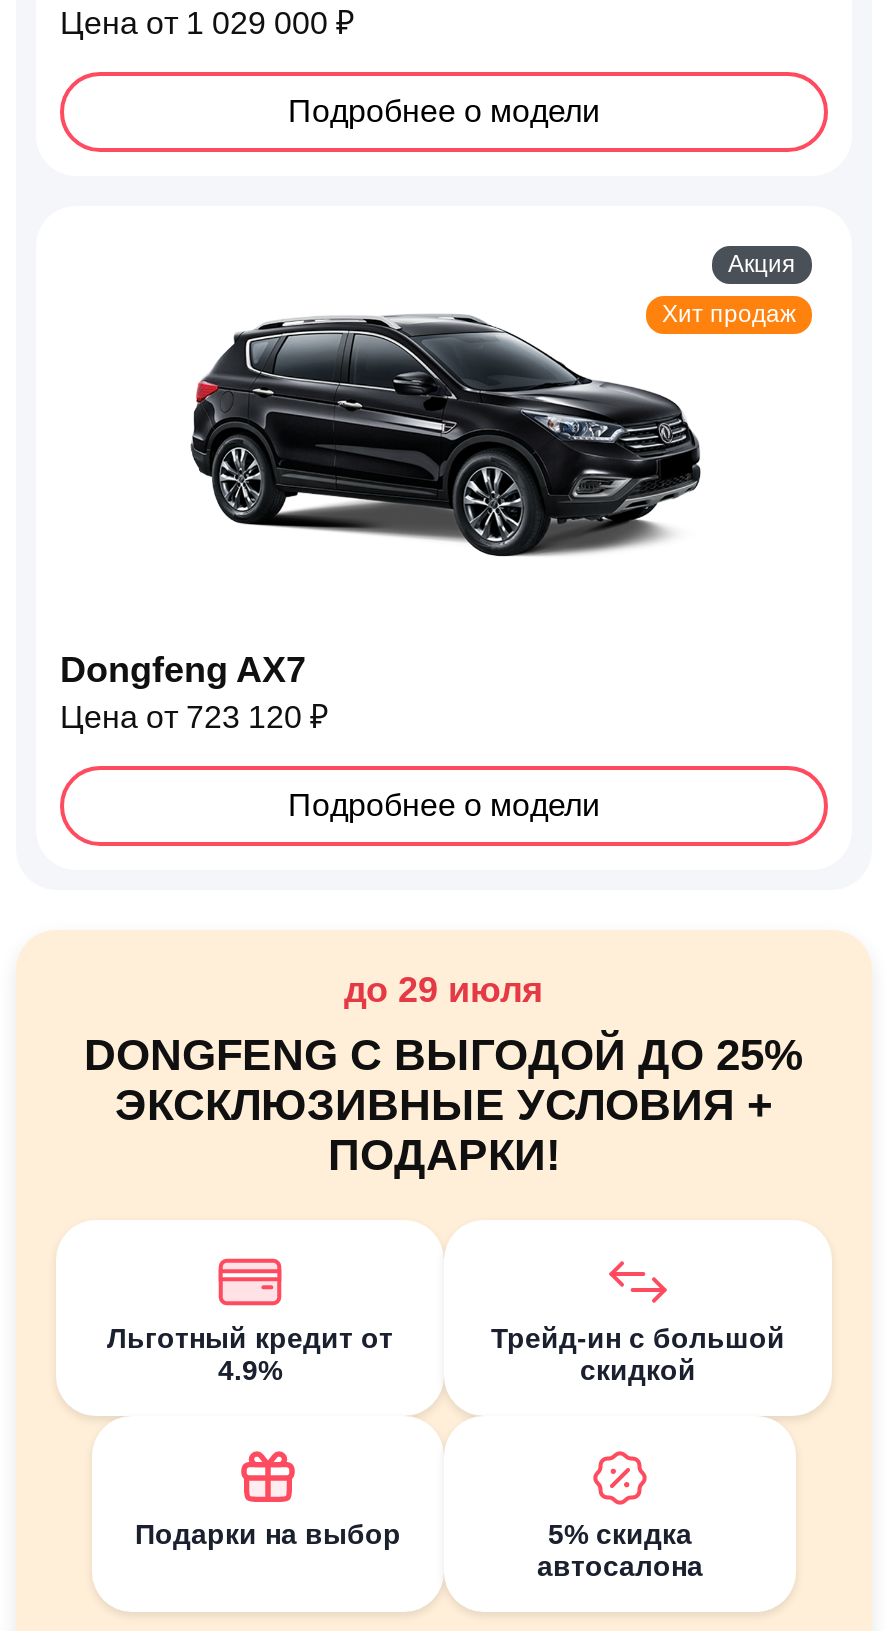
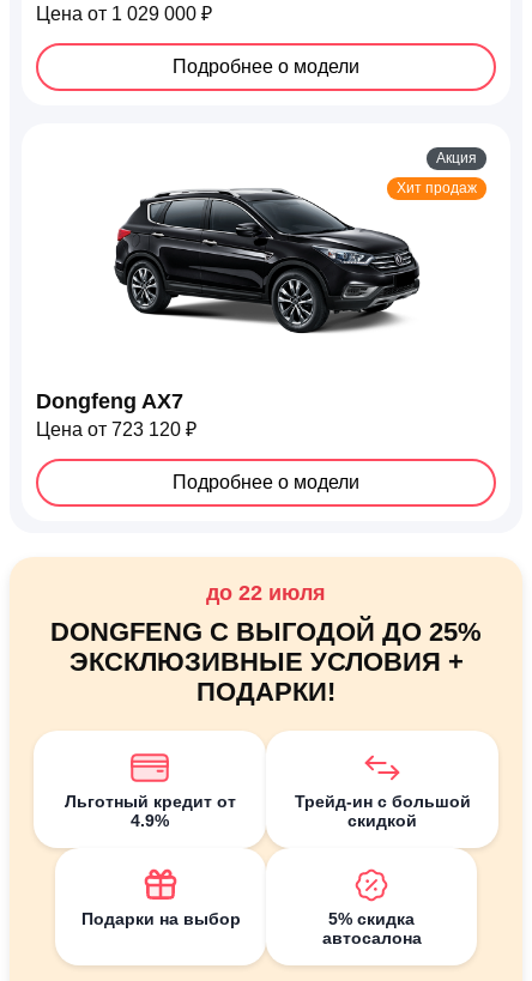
- до 29 июля
+ до 22 июля
